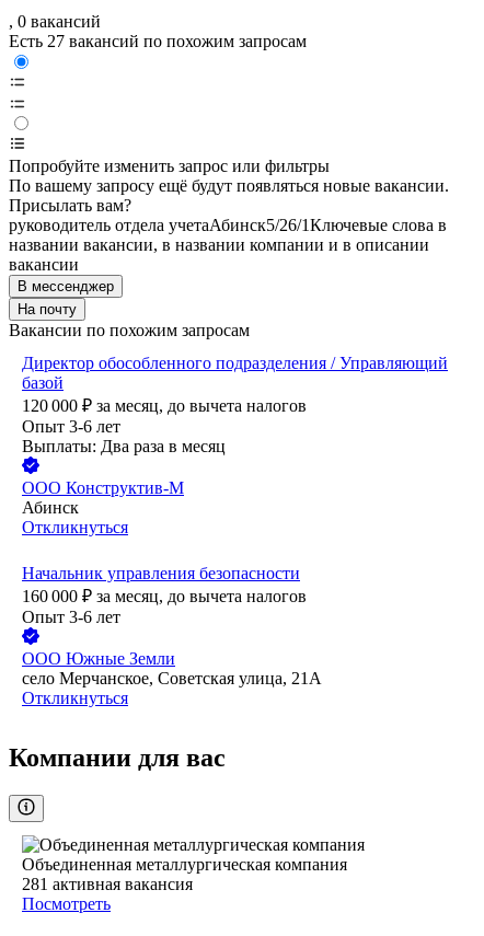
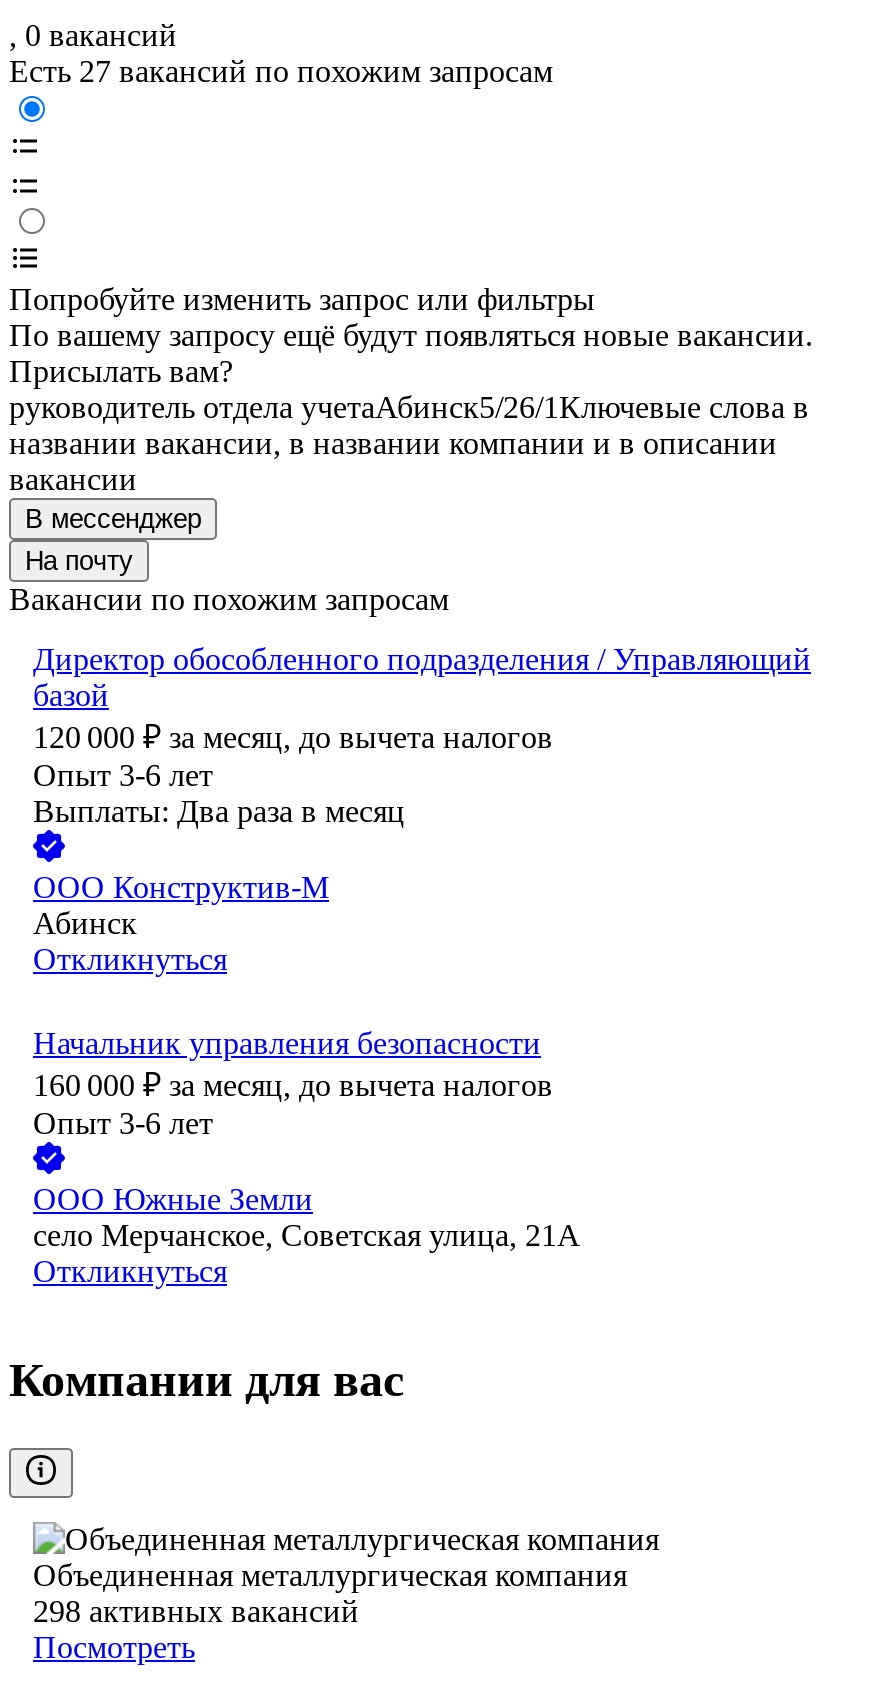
- 281 активная вакансия
+ 298 активных вакансий
